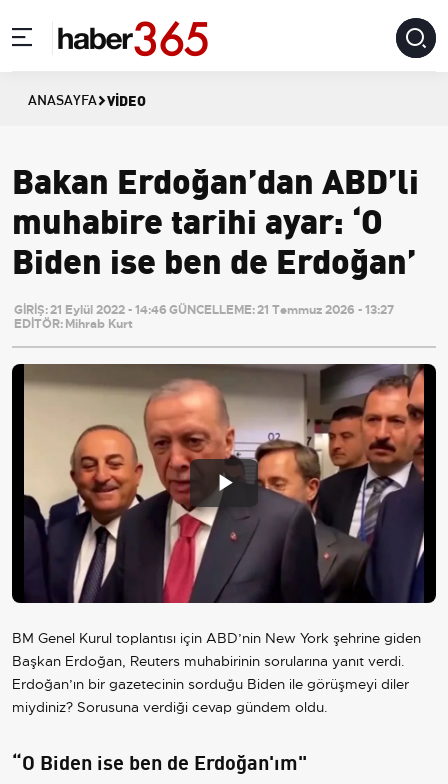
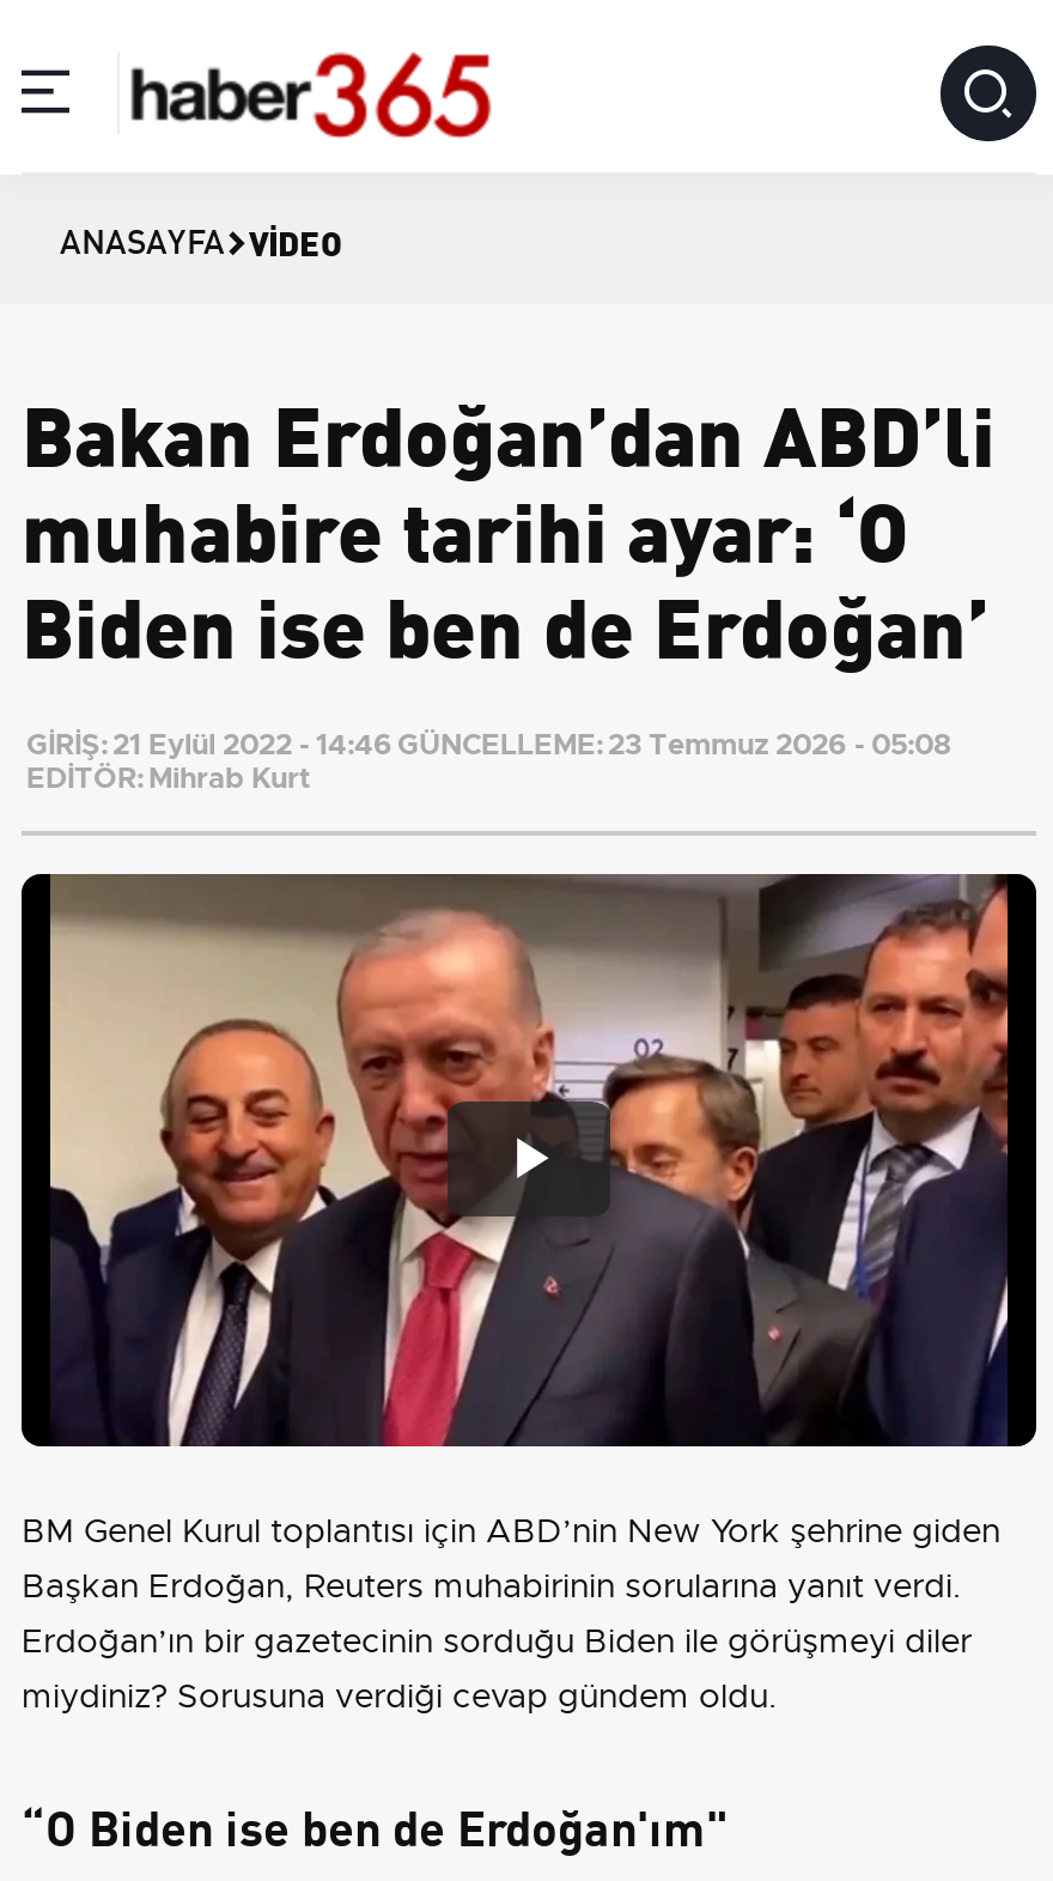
- GİRİŞ: 21 Eylül 2022 - 14:46 GÜNCELLEME: 21 Temmuz 2026 - 13:27
+ GİRİŞ: 21 Eylül 2022 - 14:46 GÜNCELLEME: 23 Temmuz 2026 - 05:08
